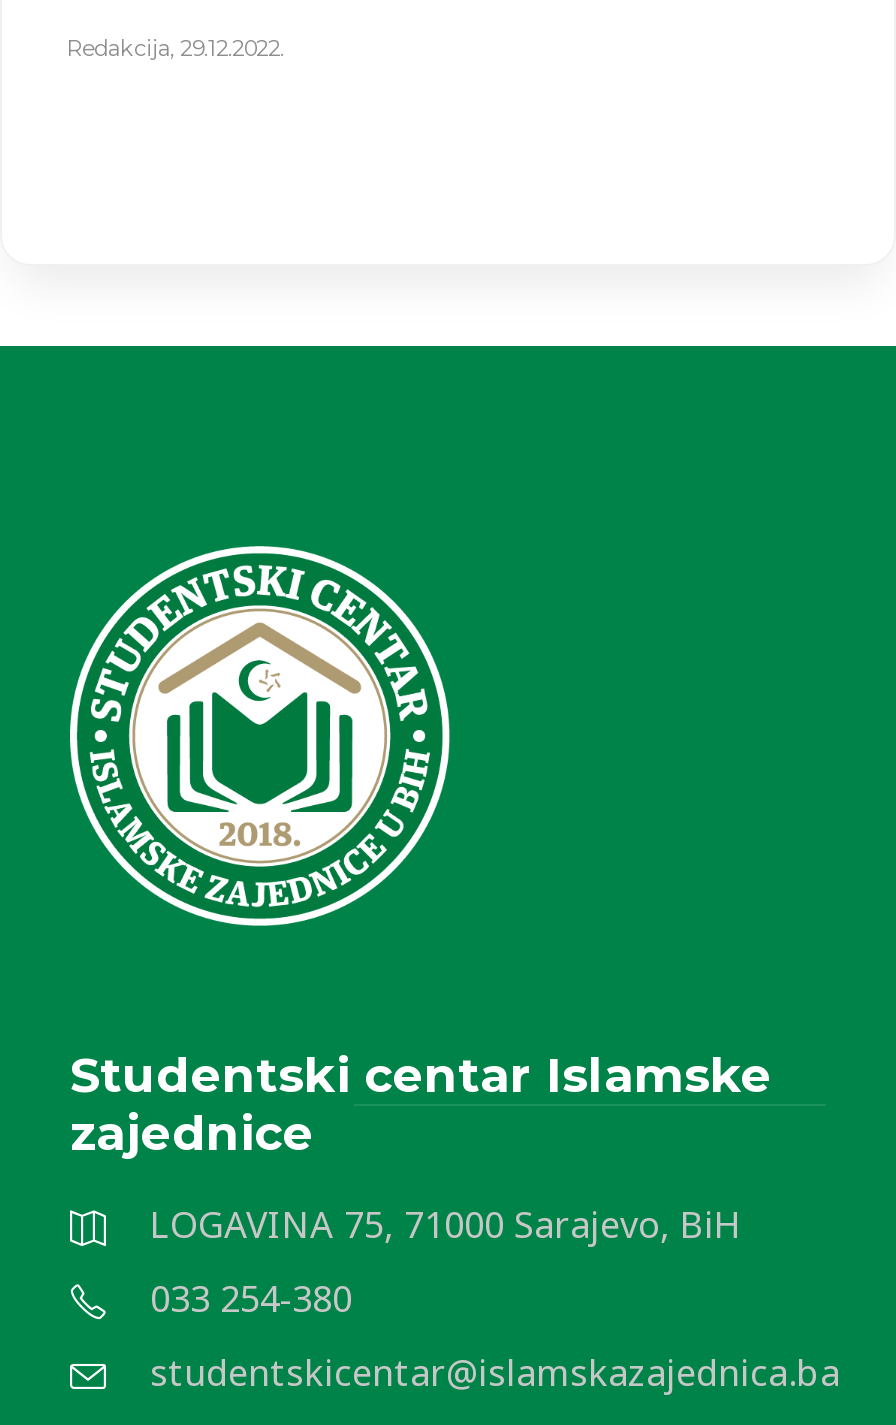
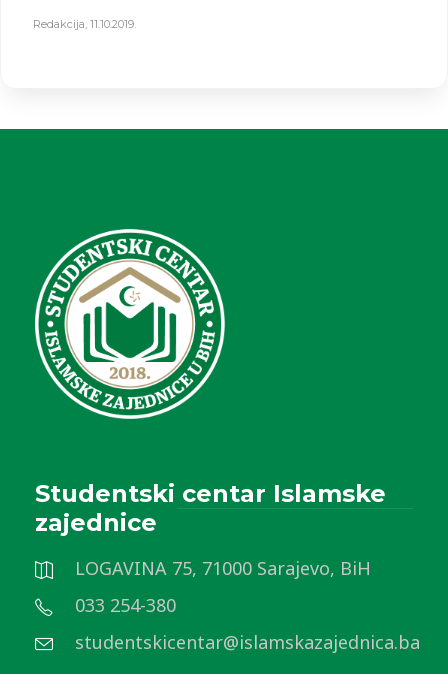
- Redakcija, 29.12.2022.
+ Redakcija, 11.10.2019.
